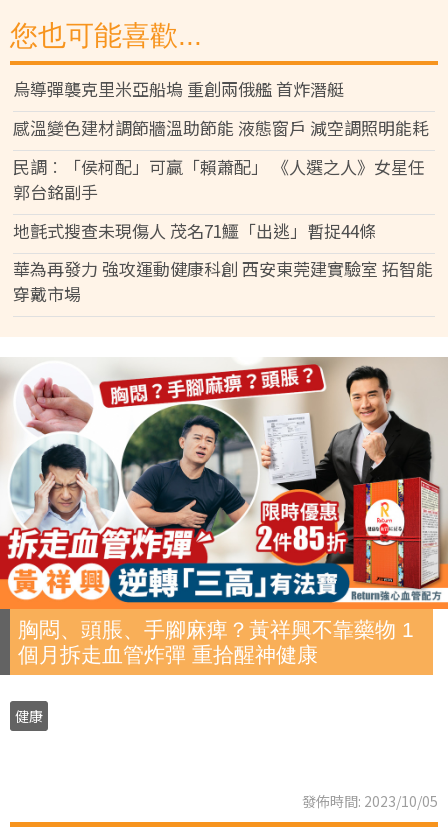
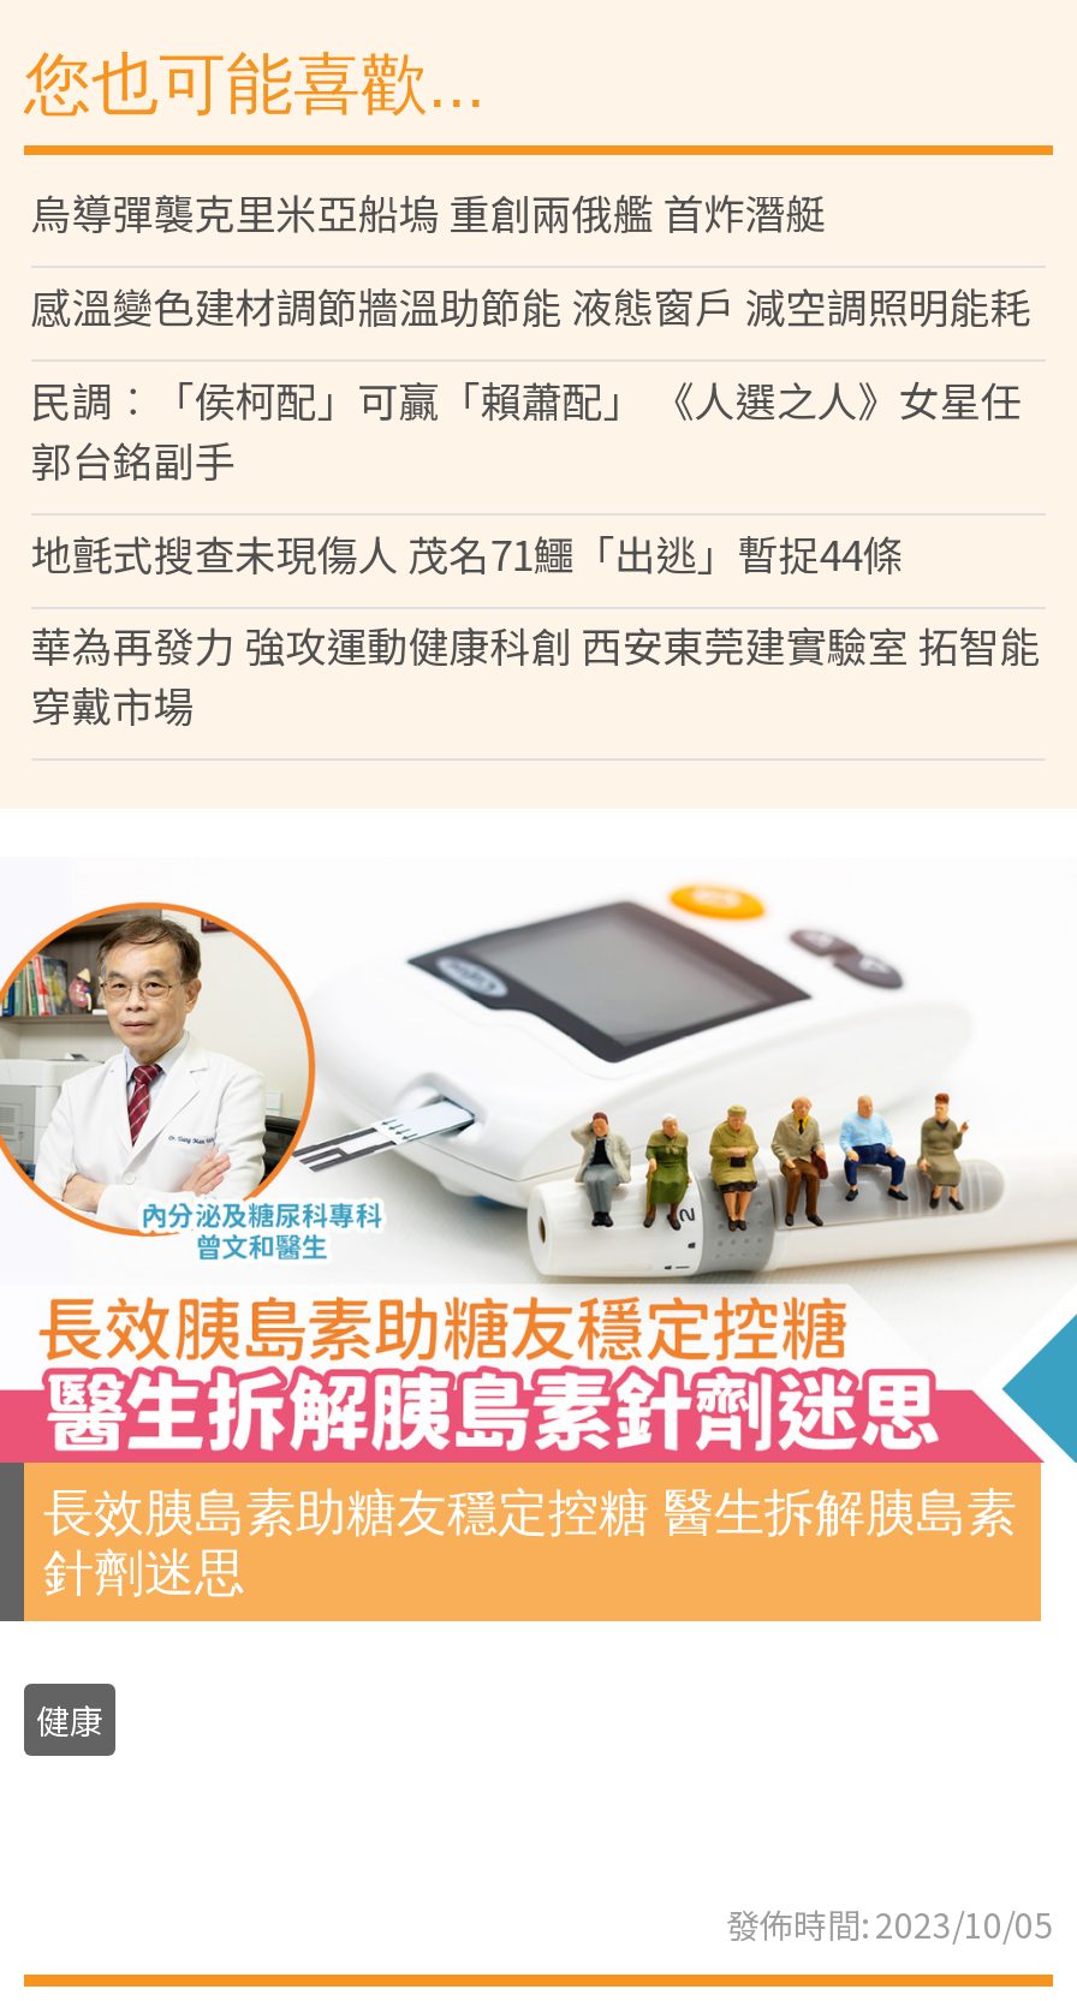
- [image]
- 胸悶、頭脹、手腳麻痺？黃祥興不靠藥物 1
- 個月拆走血管炸彈 重拾醒神健康
+ [image]
+ 長效胰島素助糖友穩定控糖 醫生拆解胰島素
+ 針劑迷思
